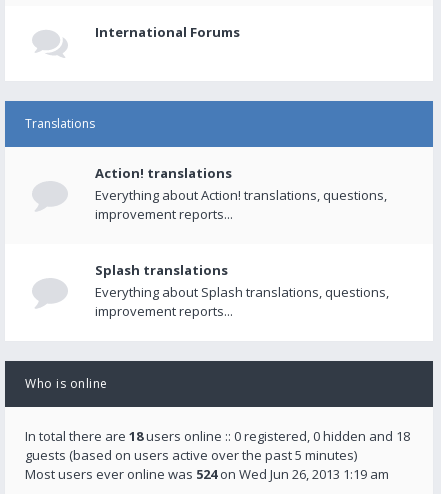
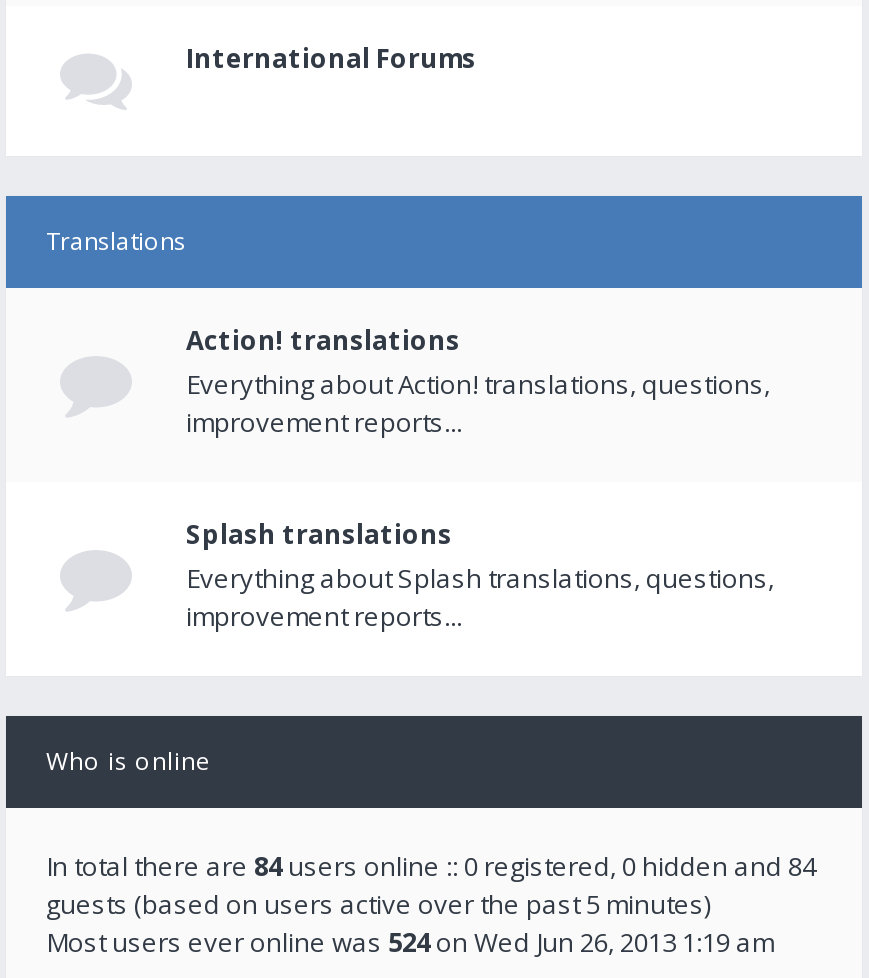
- In total there are 18 users online :: 0 registered, 0 hidden and 18
+ In total there are 84 users online :: 0 registered, 0 hidden and 84
